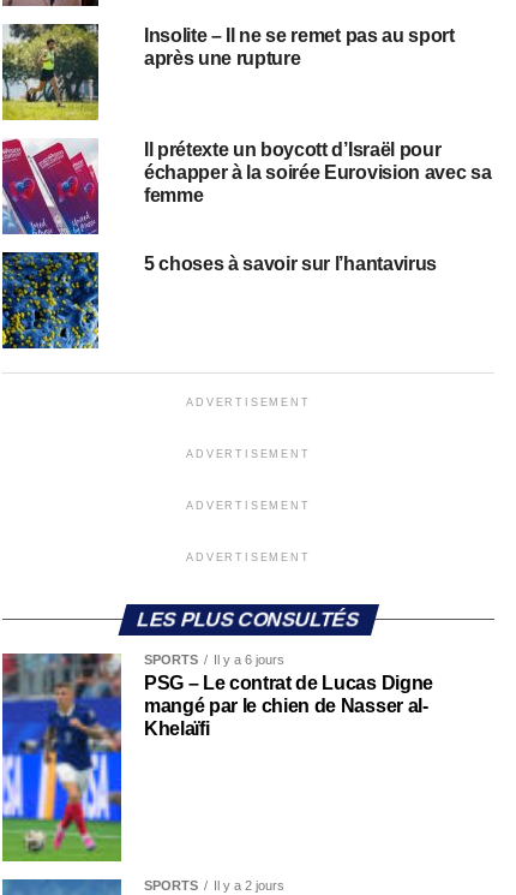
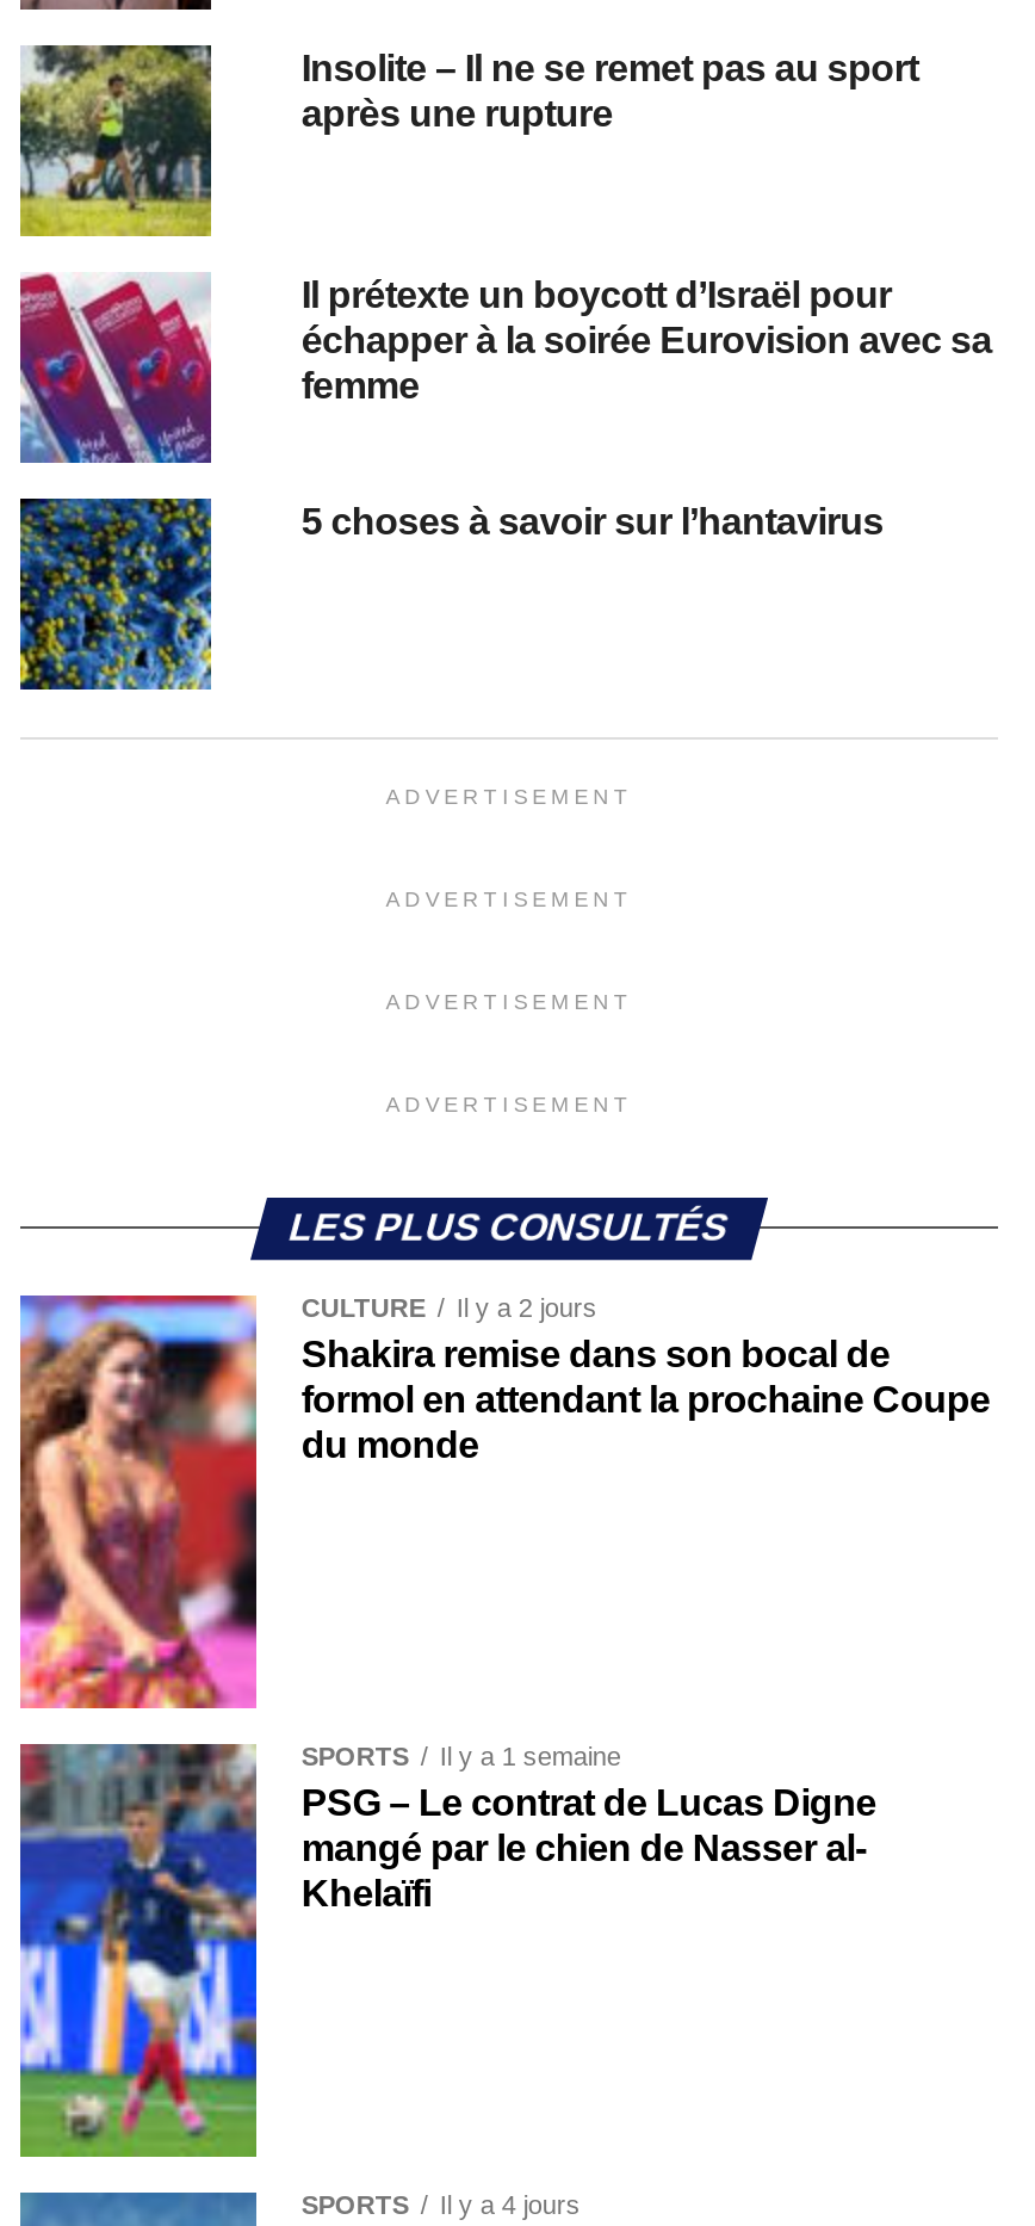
+ [image]
+ CULTURE
+ Il y a 2 jours
+ Shakira remise dans son bocal de
+ formol en attendant la prochaine Coupe
+ du monde

- SPORTS Il y a 6 jours
+ SPORTS Il y a 1 semaine

- SPORTS Il y a 2 jours
+ SPORTS Il y a 4 jours
